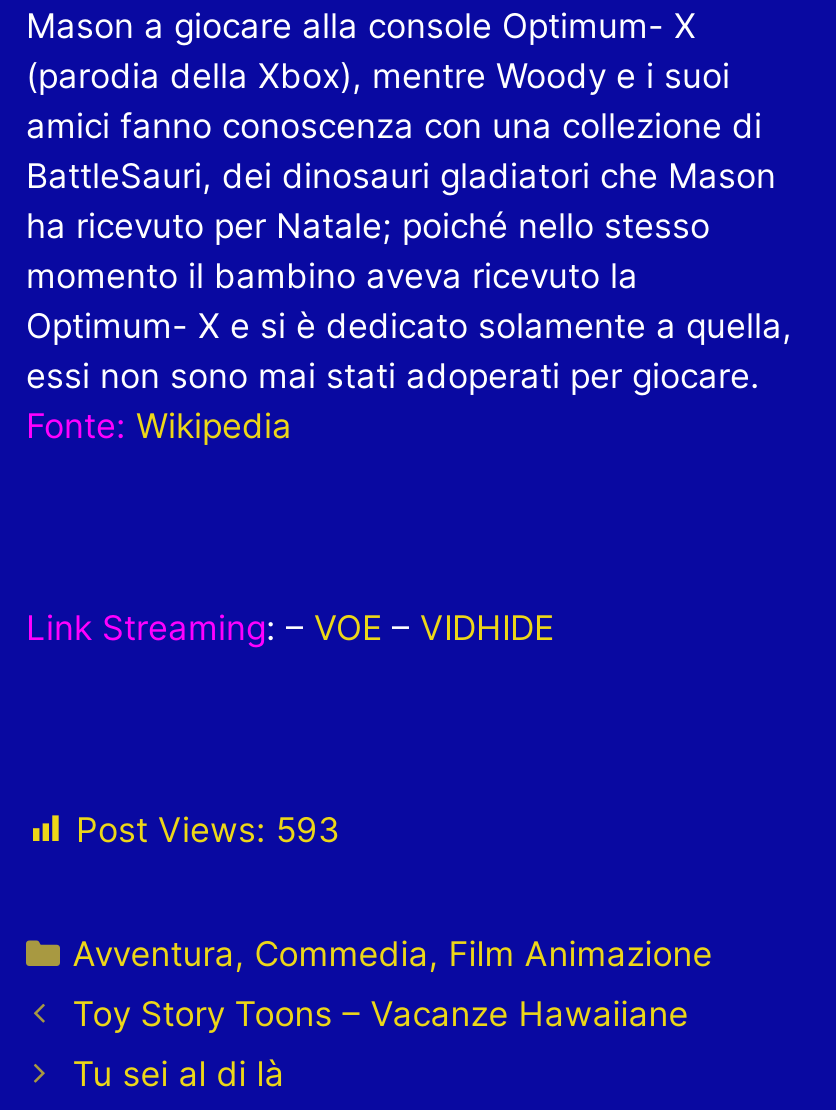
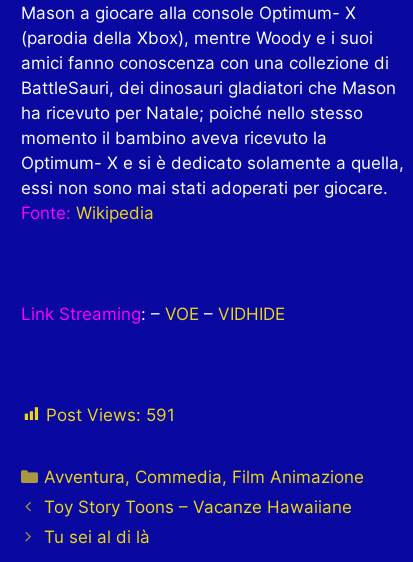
- Post Views: 593
+ Post Views: 591
